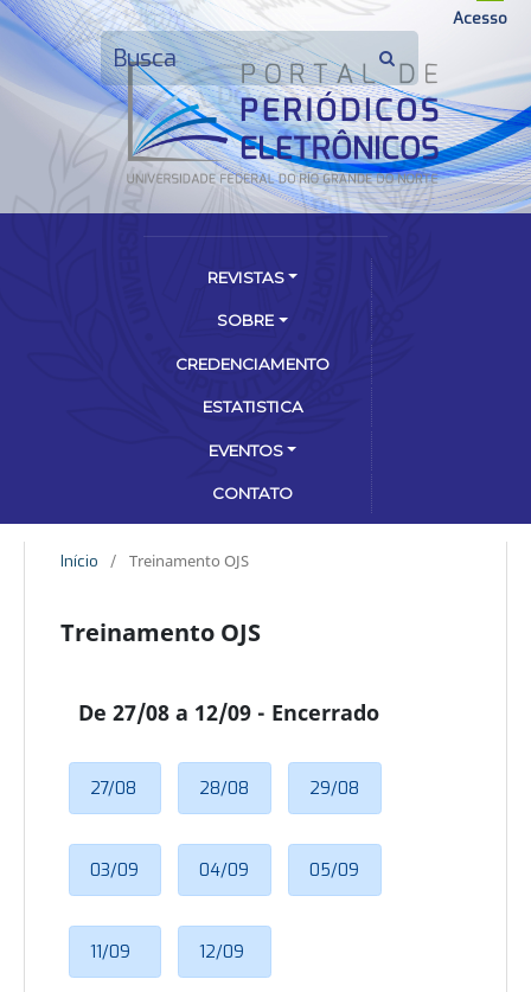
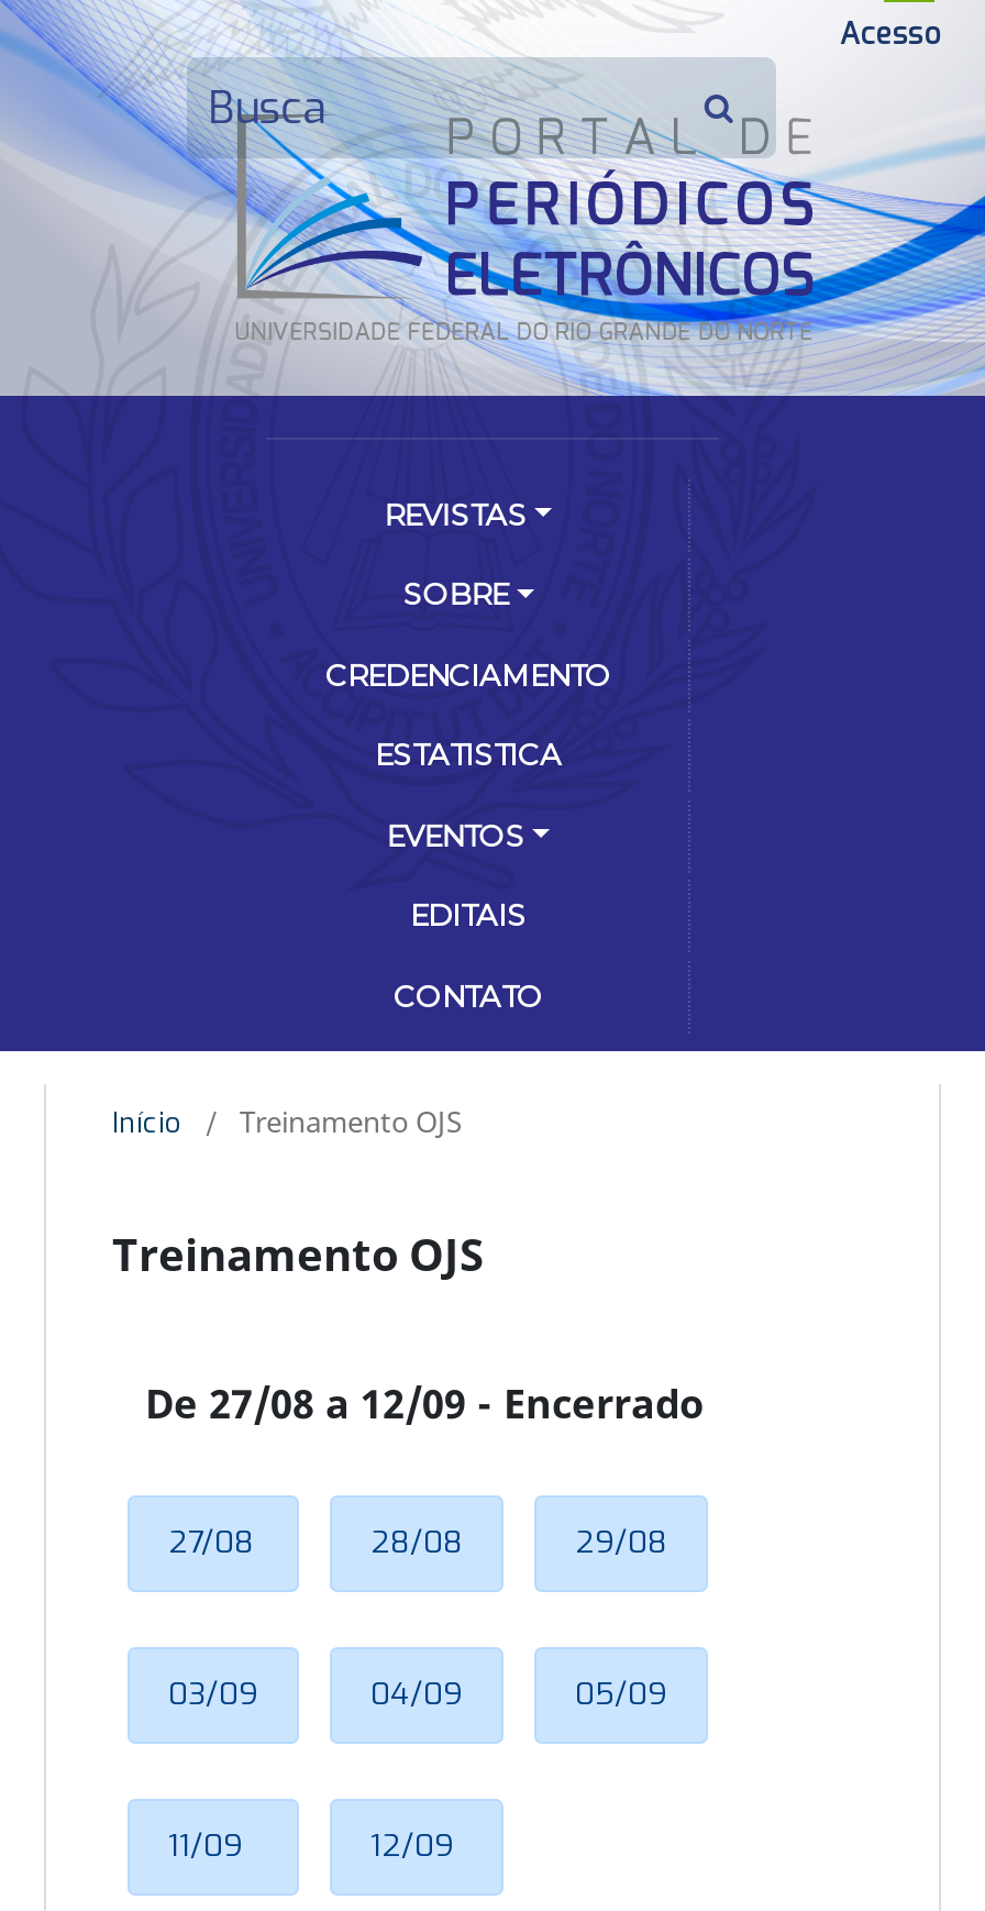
+ EDITAIS
